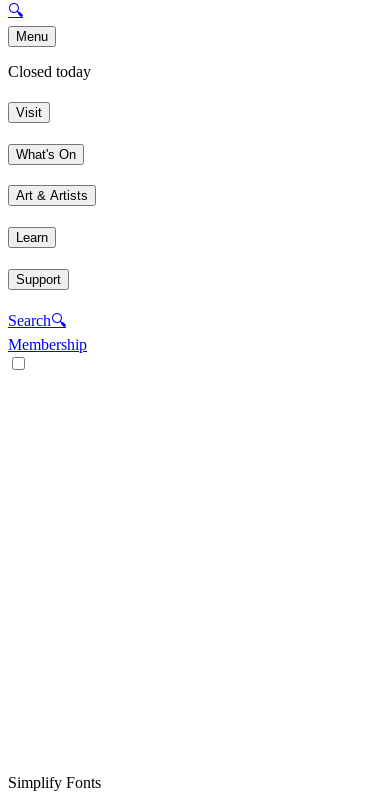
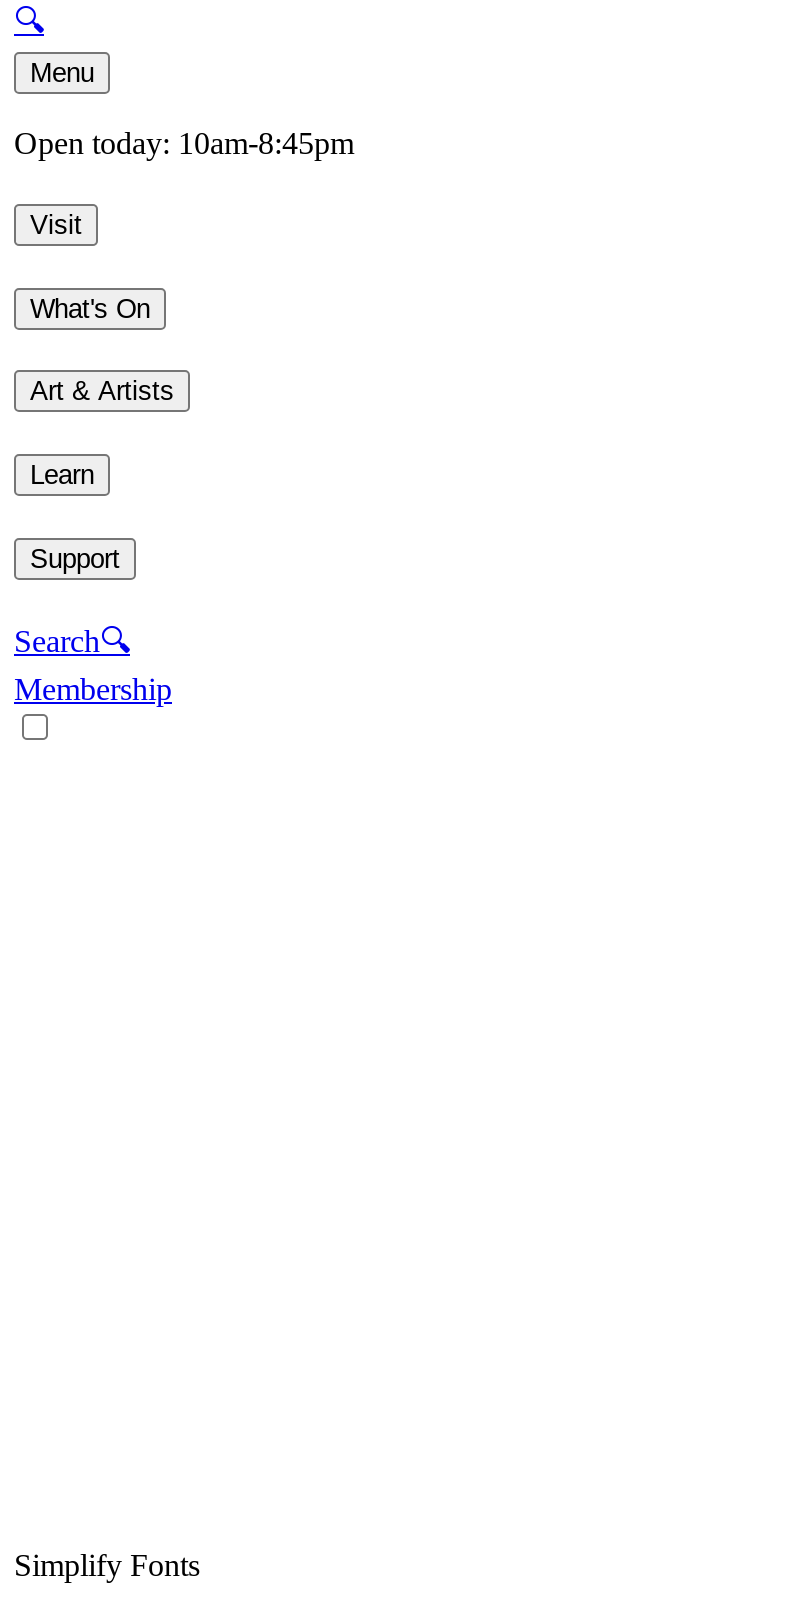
- Closed today
+ Open today: 10am-8:45pm
